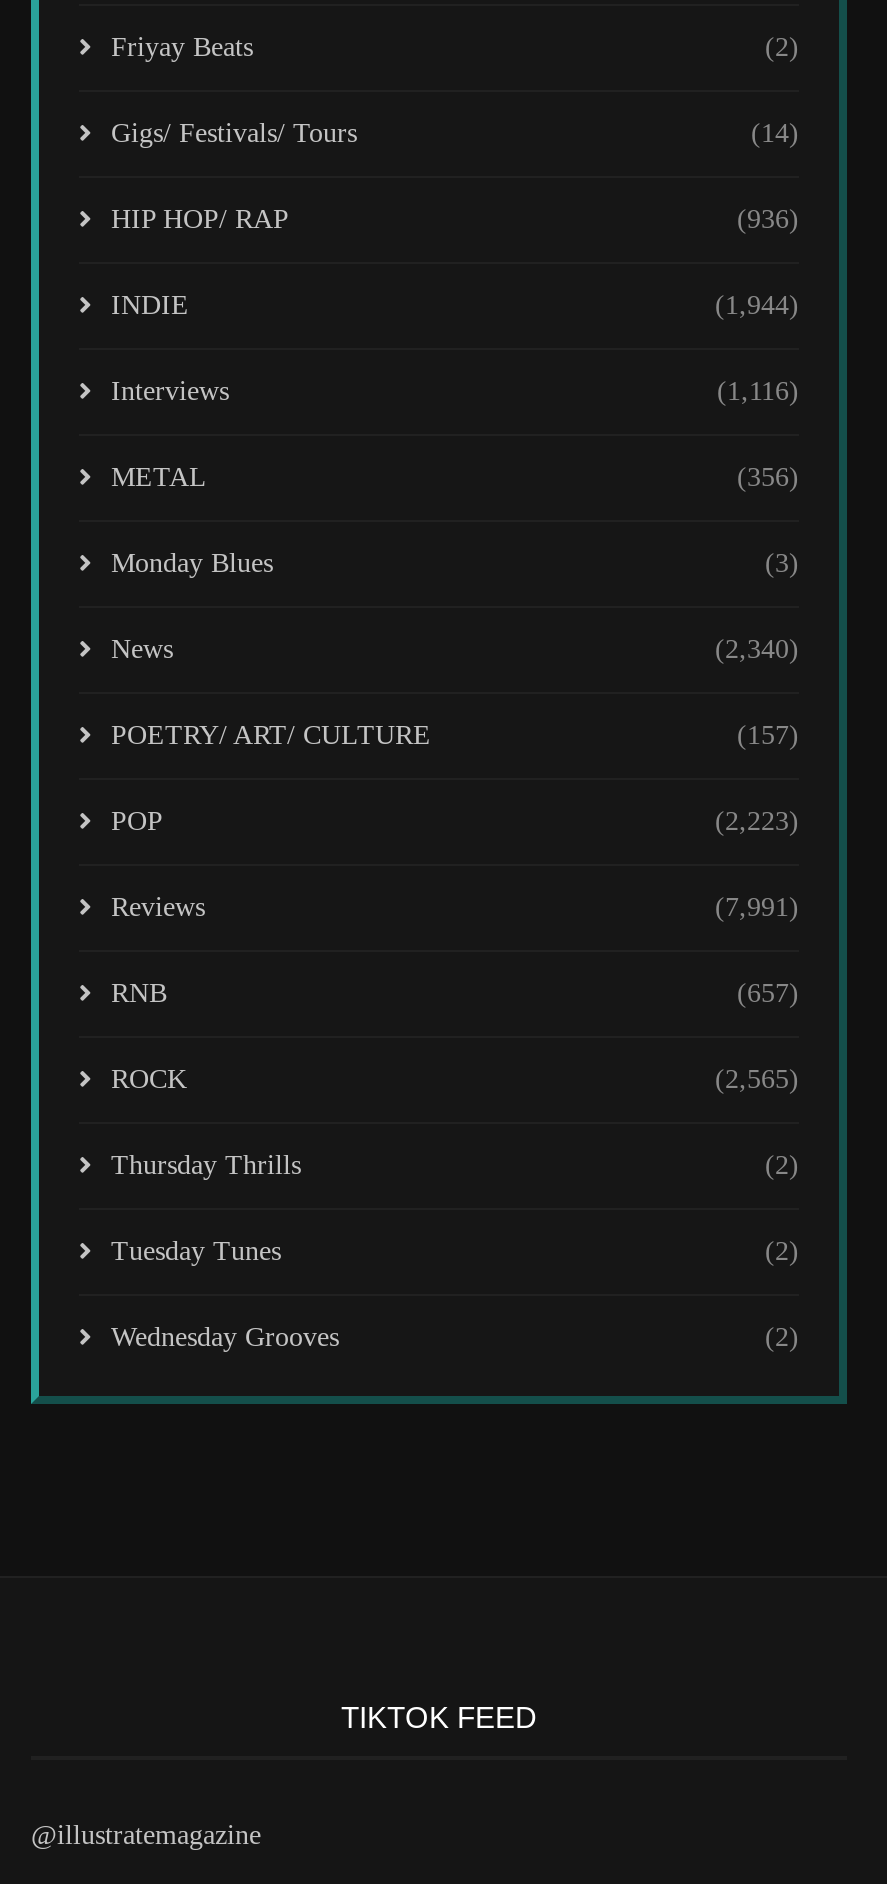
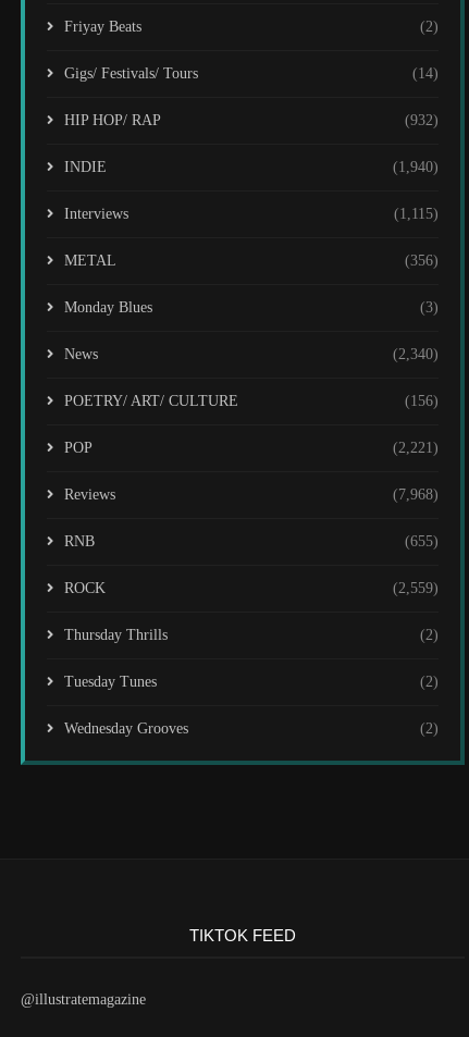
- (936)
+ (932)

- (1,944)
+ (1,940)

- (1,116)
+ (1,115)

- (157)
+ (156)

- (2,223)
+ (2,221)

- (7,991)
+ (7,968)

- (657)
+ (655)

- (2,565)
+ (2,559)
